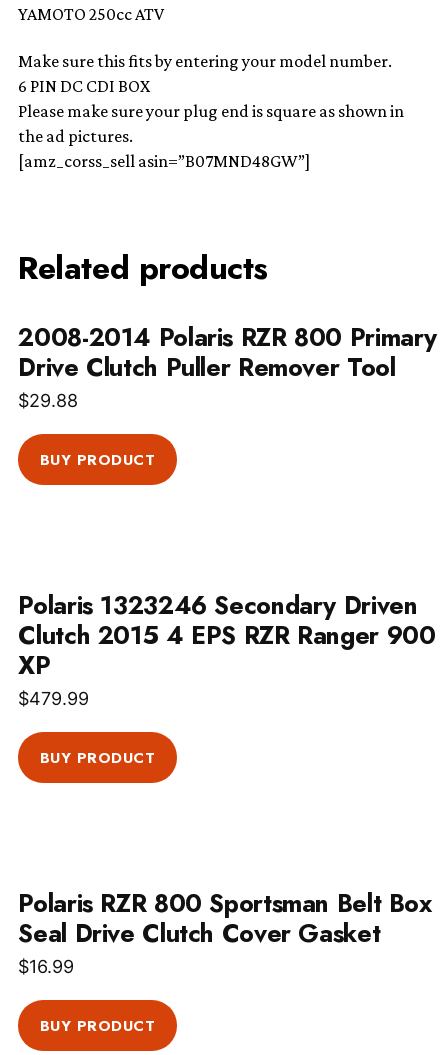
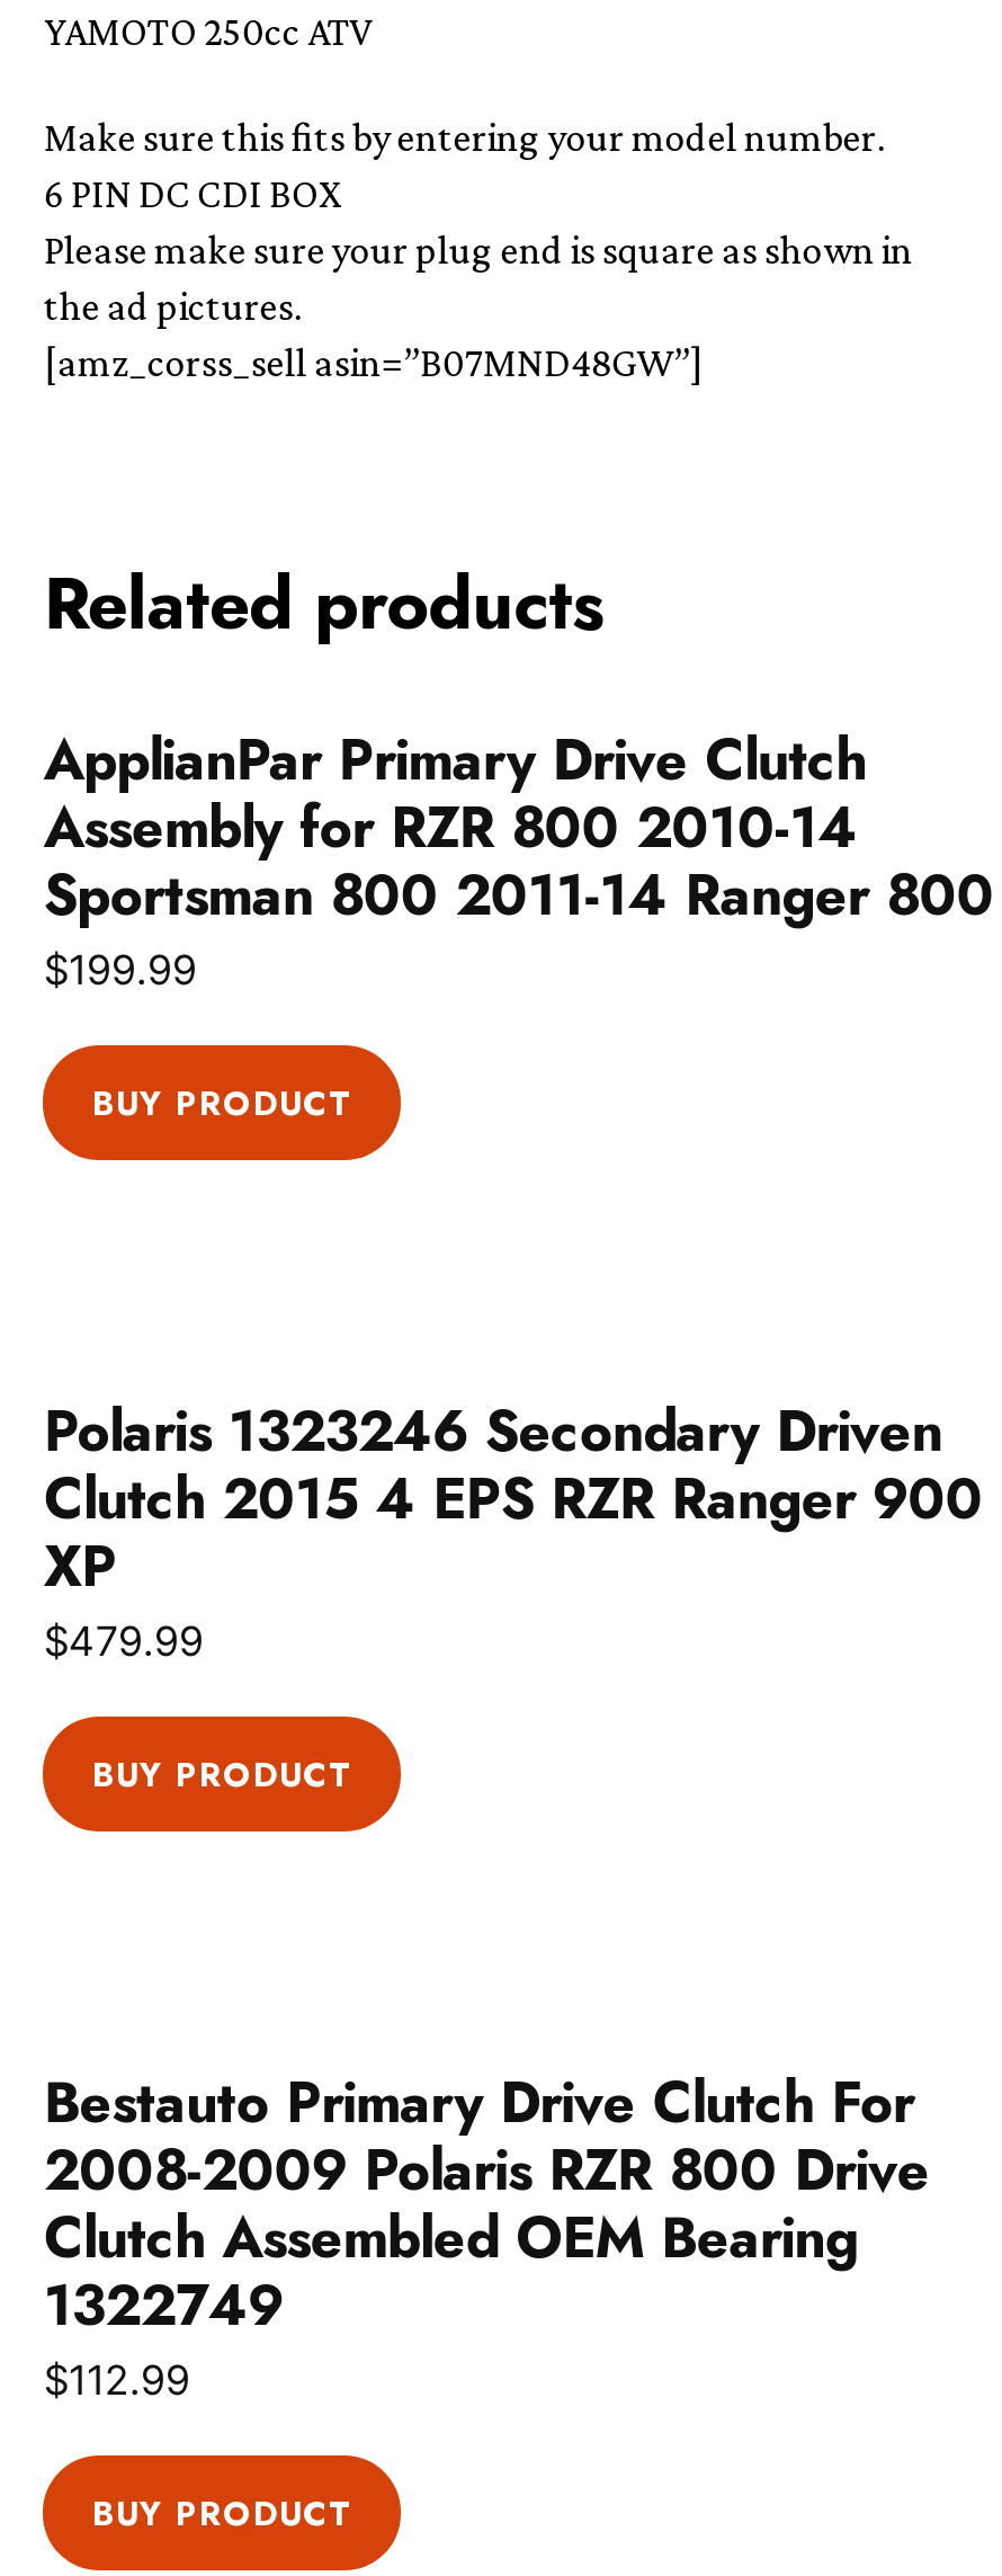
- 2008-2014 Polaris RZR 800 Primary
- Drive Clutch Puller Remover Tool
- $29.88
+ ApplianPar Primary Drive Clutch
+ Assembly for RZR 800 2010-14
+ Sportsman 800 2011-14 Ranger 800
+ $199.99

- Polaris RZR 800 Sportsman Belt Box
- Seal Drive Clutch Cover Gasket
- $16.99
+ Bestauto Primary Drive Clutch For
+ 2008-2009 Polaris RZR 800 Drive
+ Clutch Assembled OEM Bearing
+ 1322749
+ $112.99
